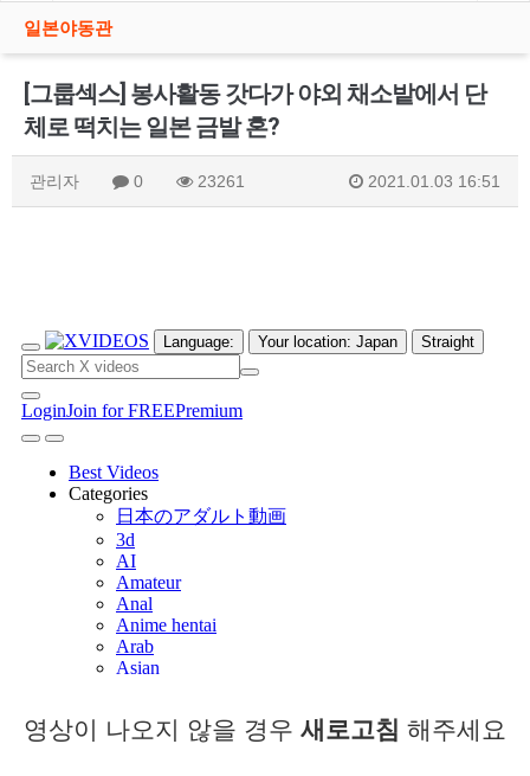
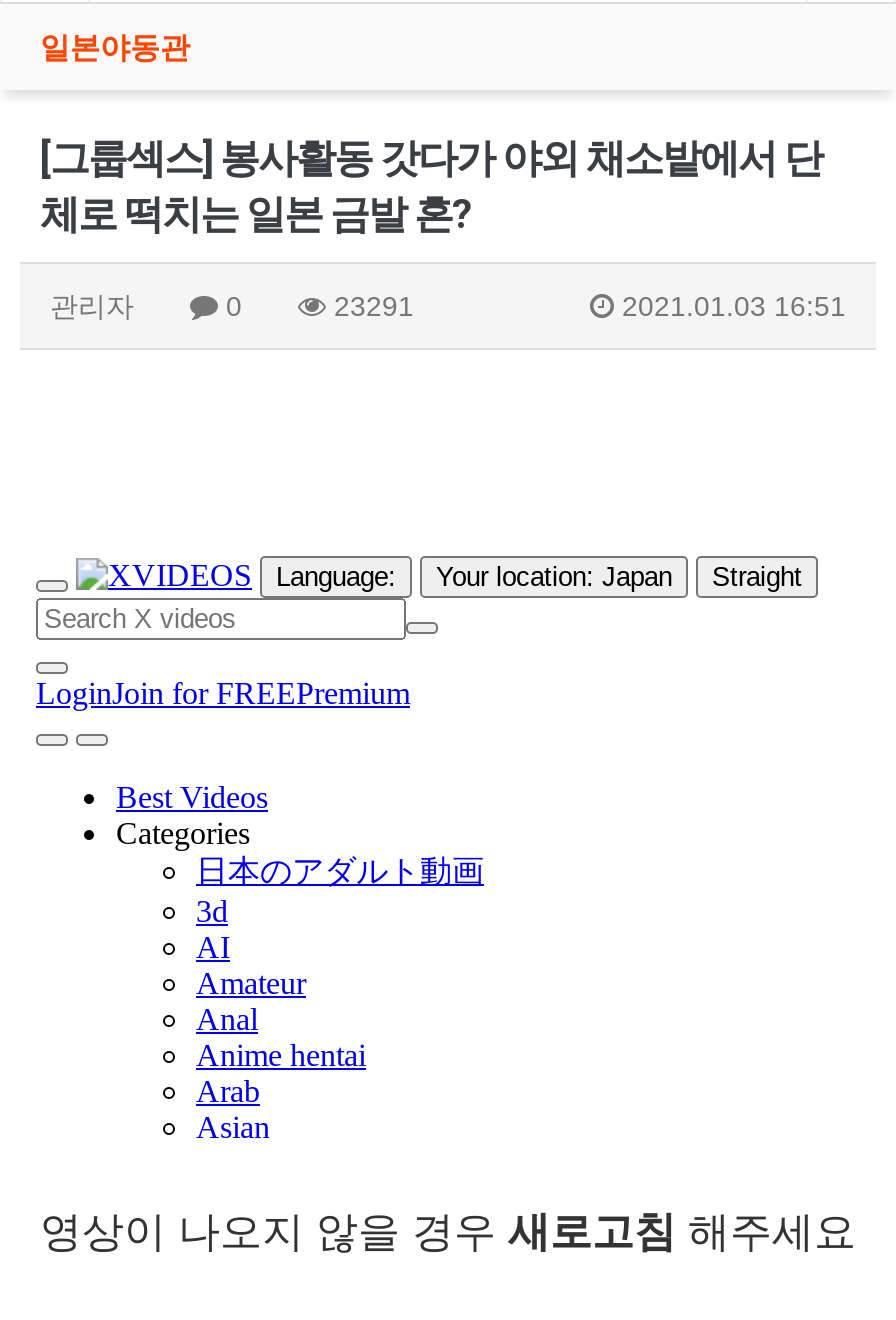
- 23261
+ 23291
